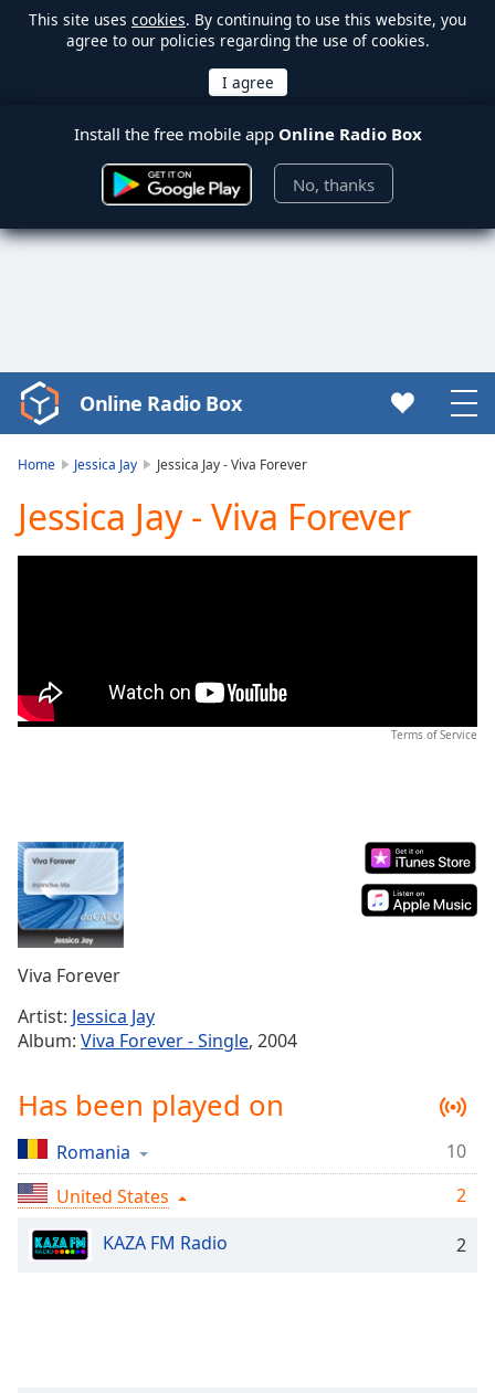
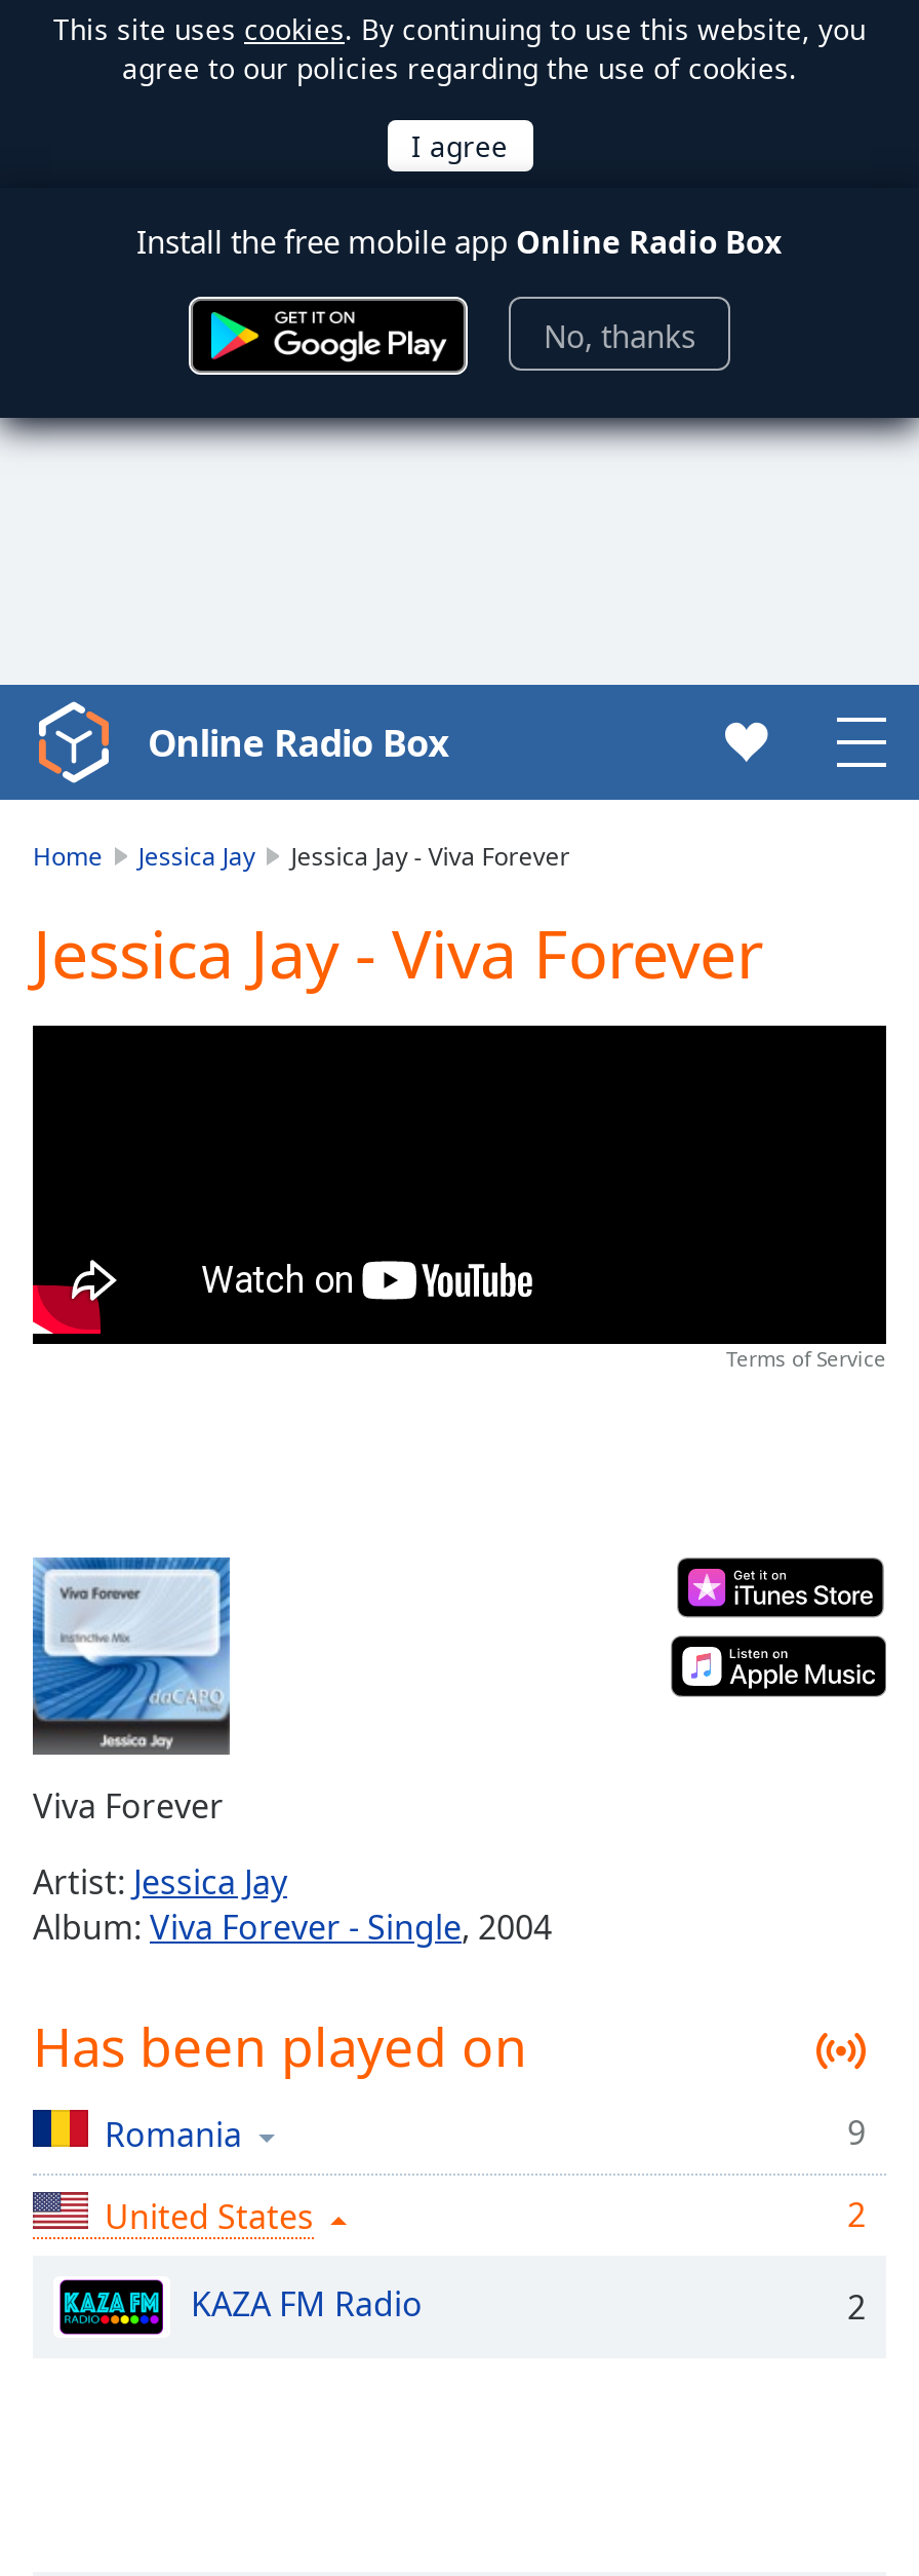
- 10
+ 9
